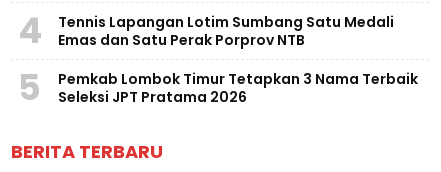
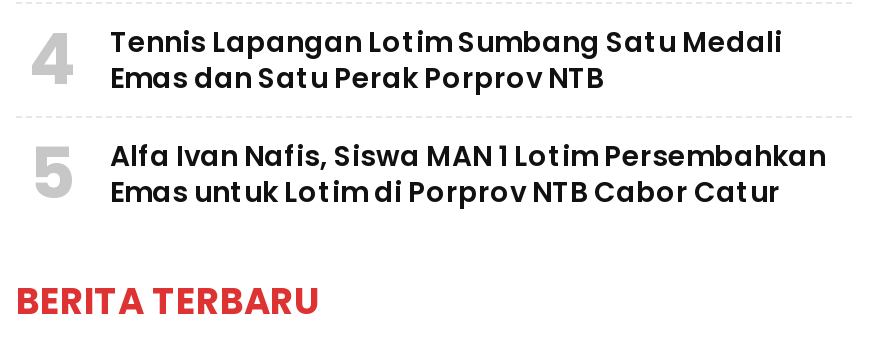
- Pemkab Lombok Timur Tetapkan 3 Nama Terbaik
- Seleksi JPT Pratama 2026
+ Alfa Ivan Nafis, Siswa MAN 1 Lotim Persembahkan
+ Emas untuk Lotim di Porprov NTB Cabor Catur
